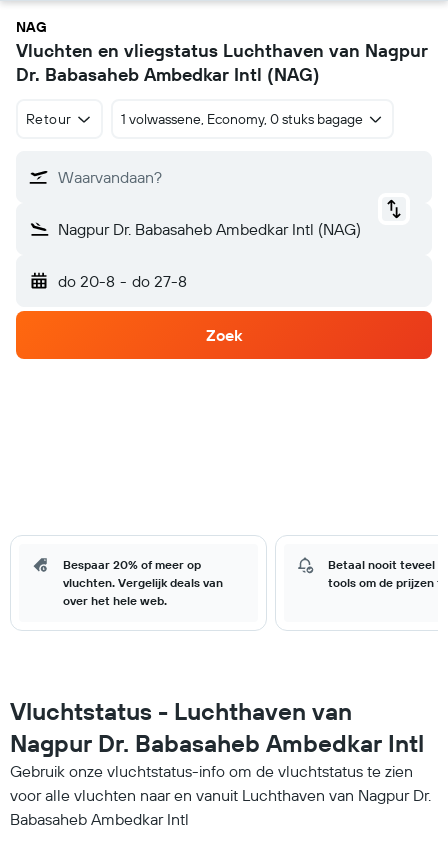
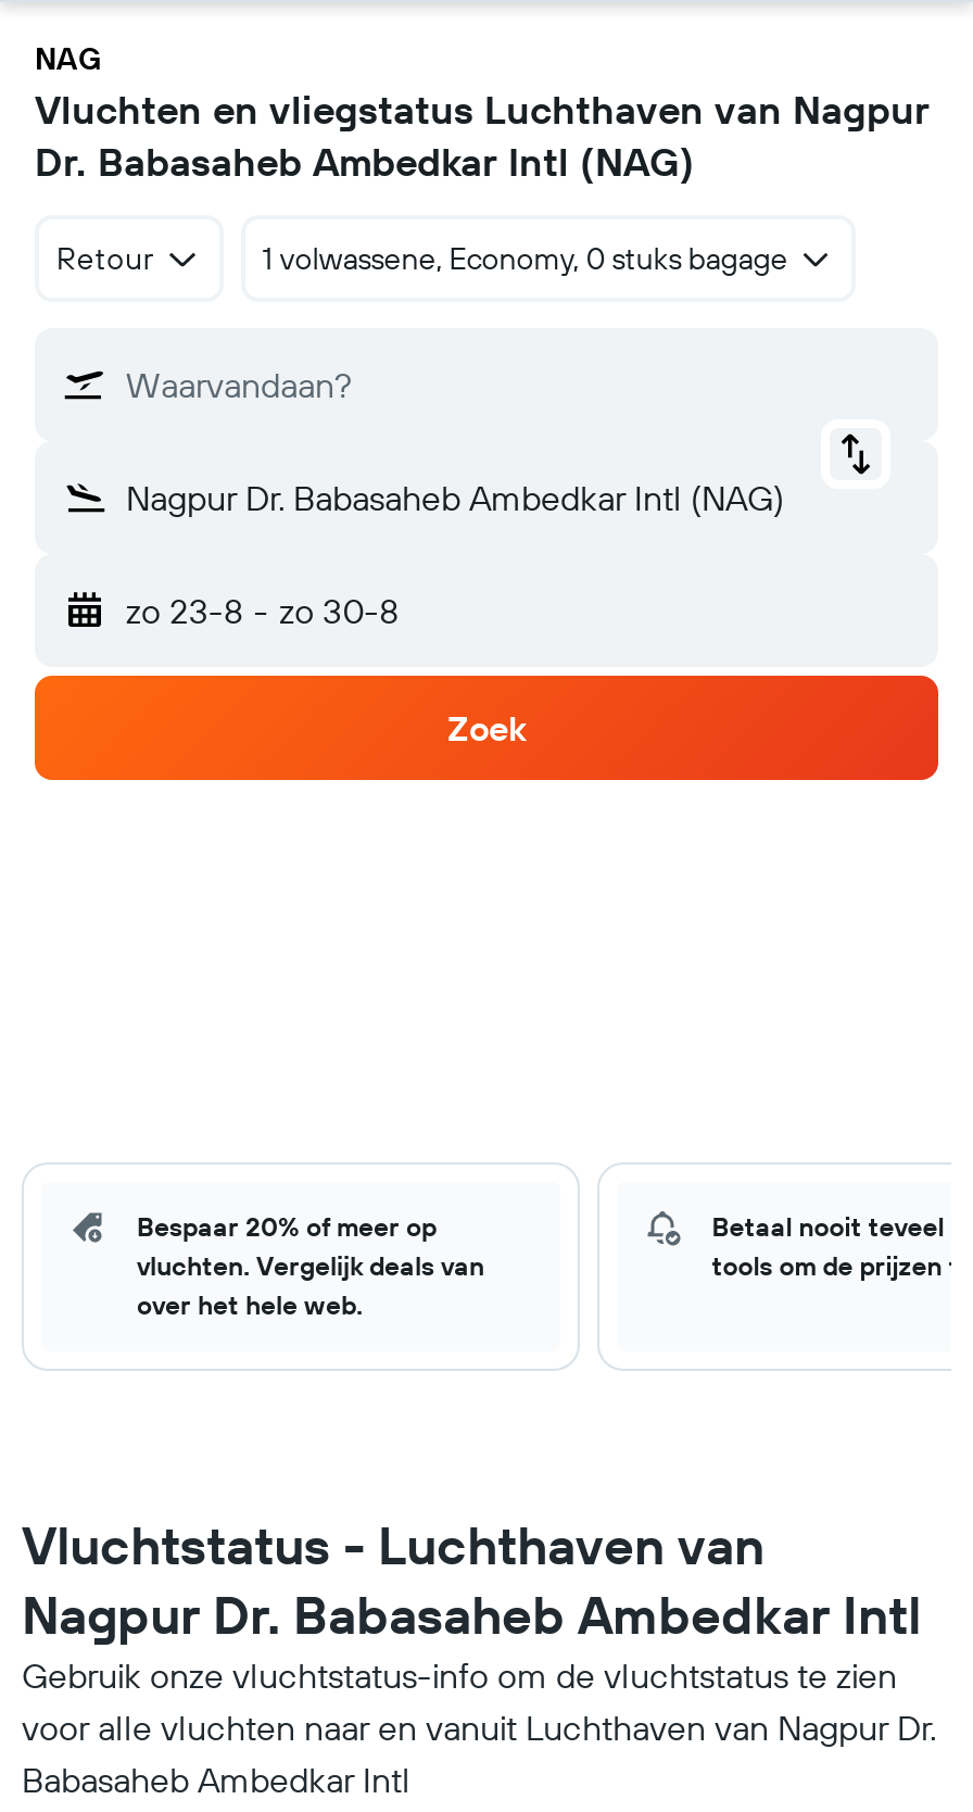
- do 20-8 - do 27-8
+ zo 23-8 - zo 30-8
